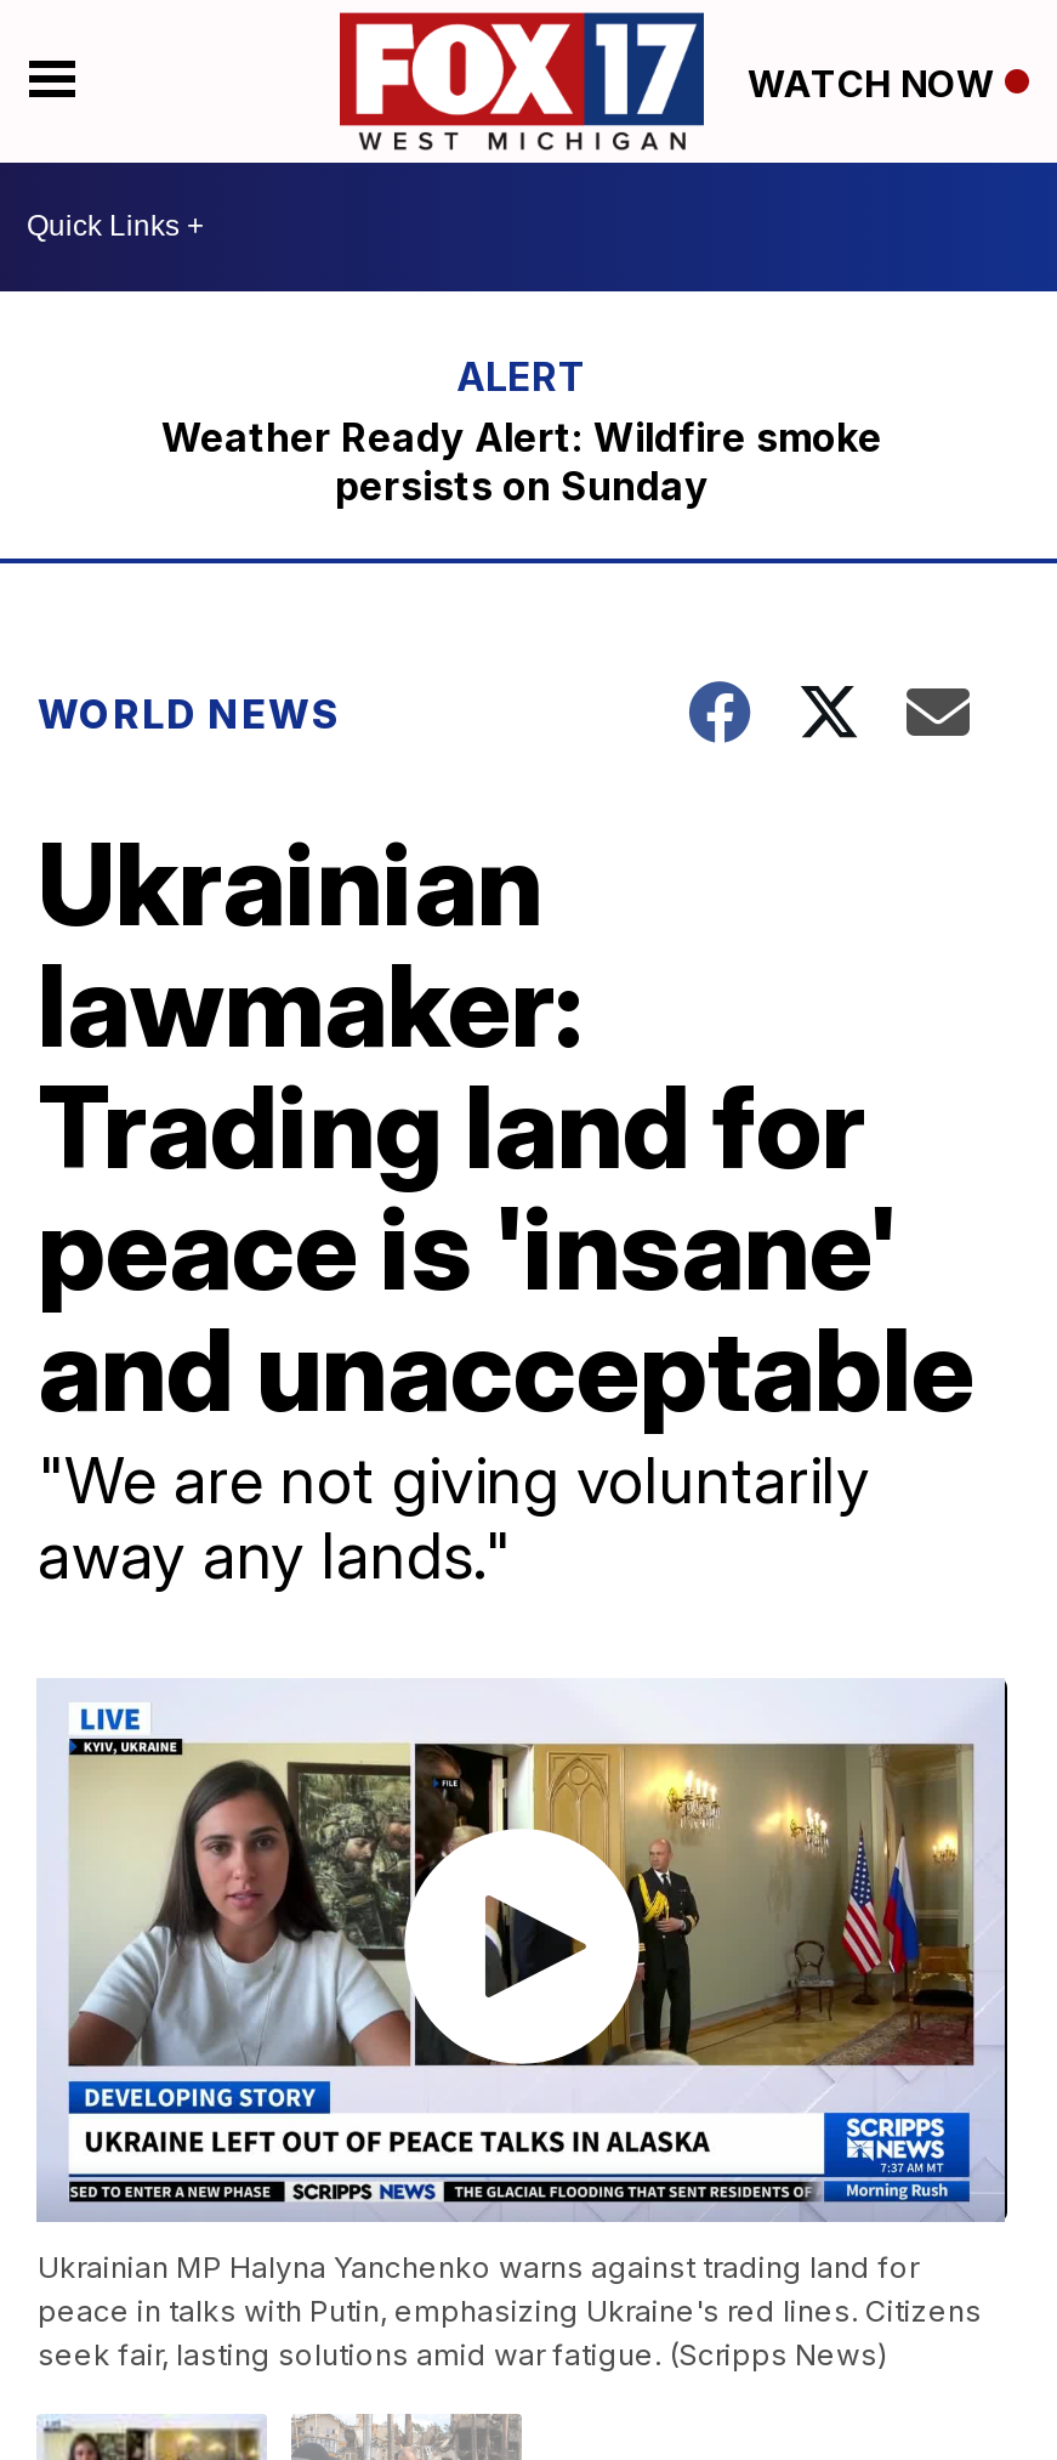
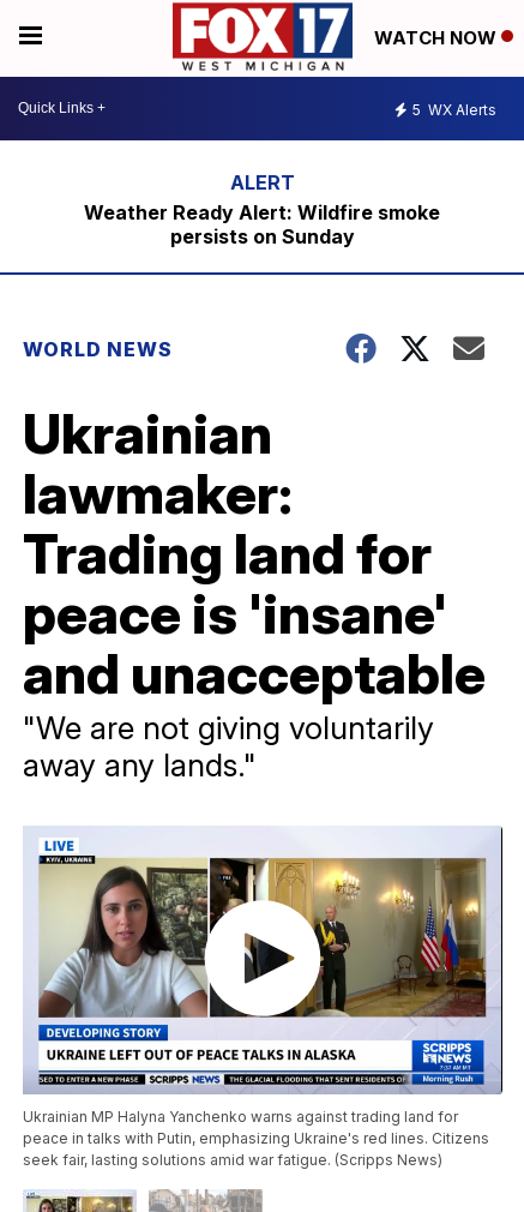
+ 5 WX Alerts
